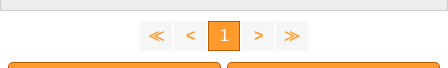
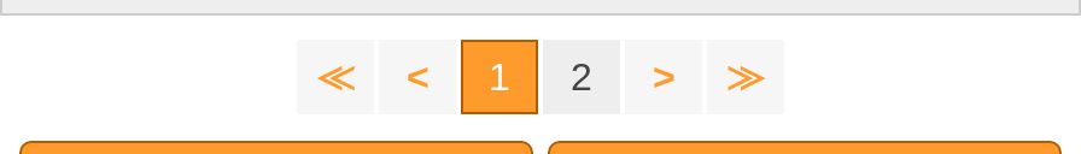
+ 2
